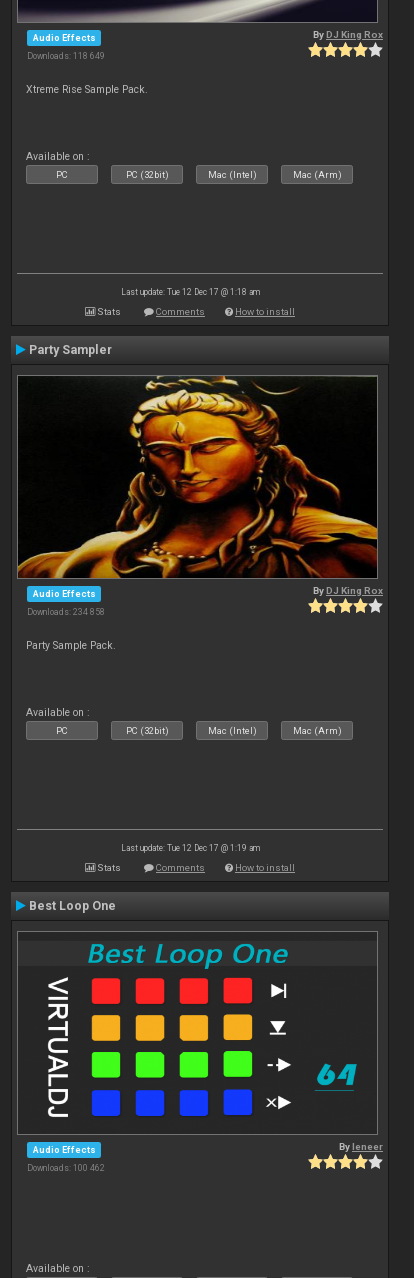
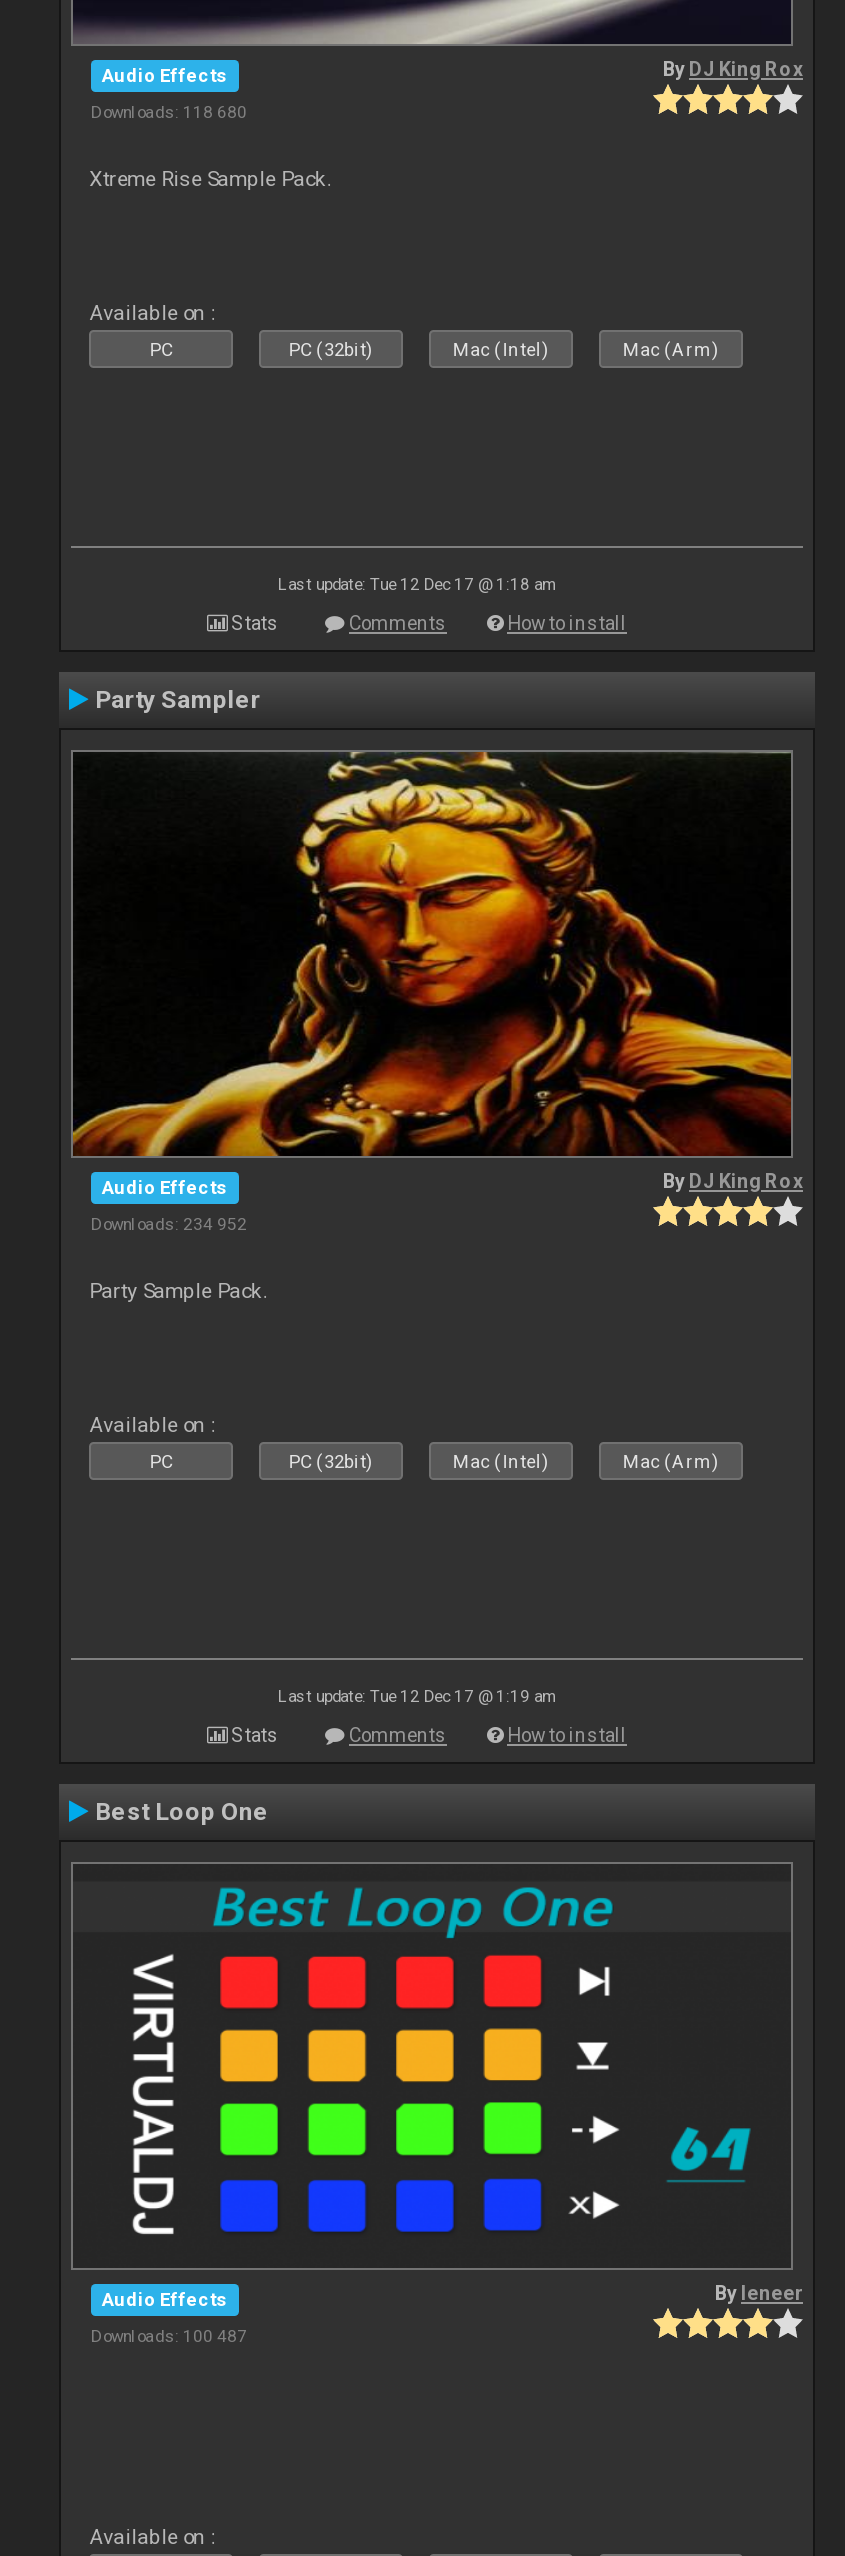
- Downloads: 118 649
+ Downloads: 118 680

- Downloads: 234 858
+ Downloads: 234 952

- Downloads: 100 462
+ Downloads: 100 487
